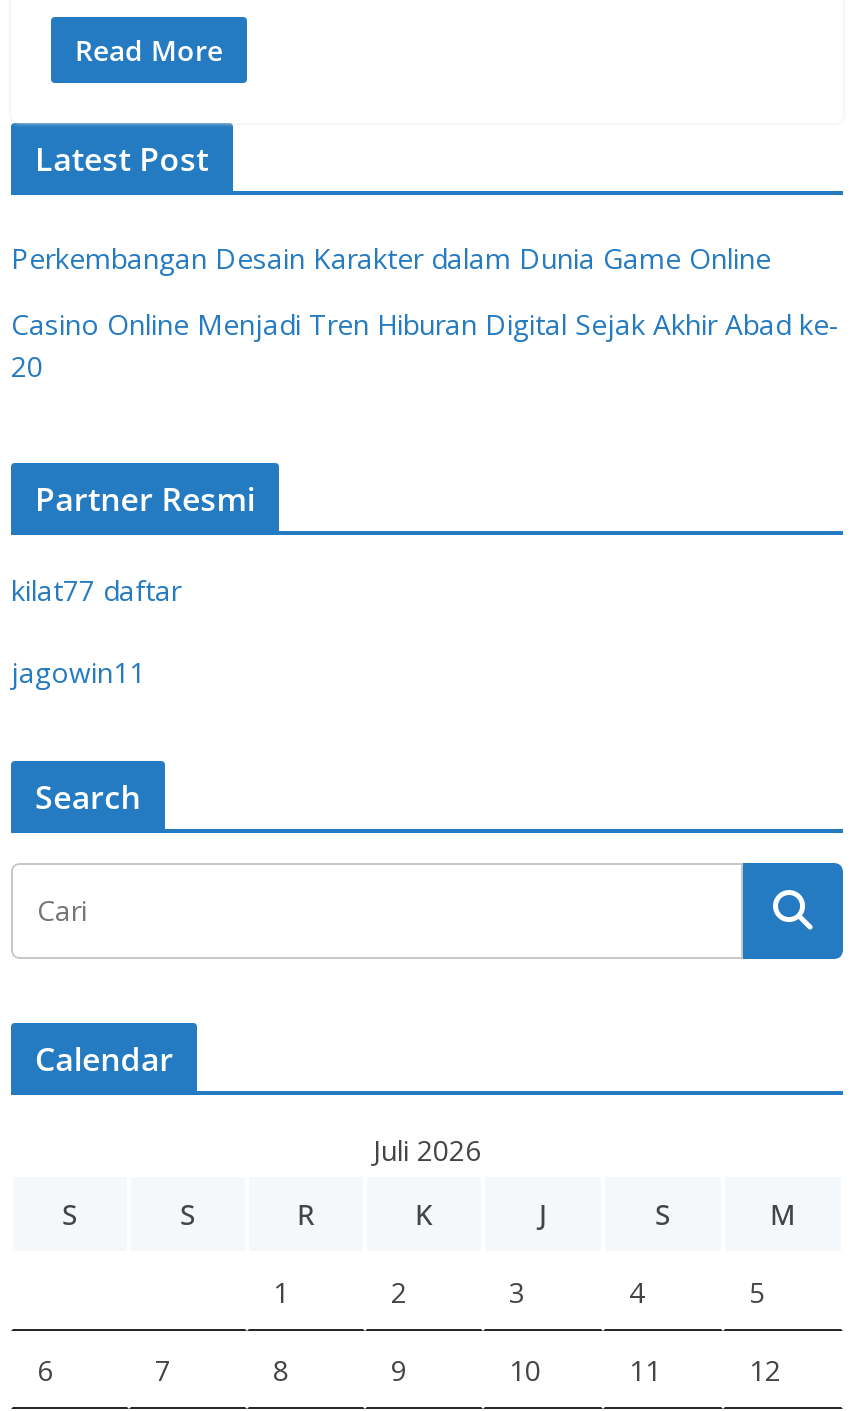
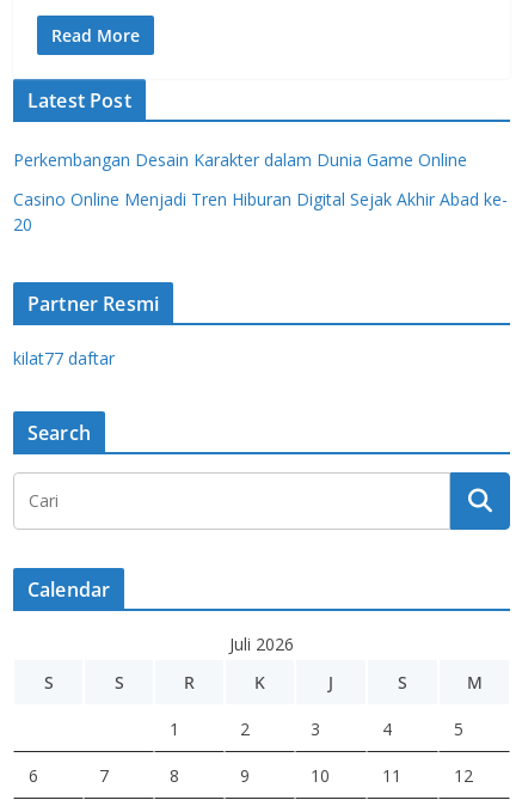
- jagowin11
